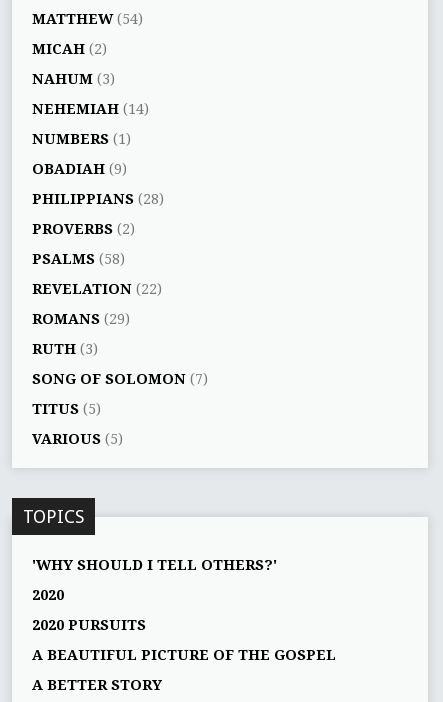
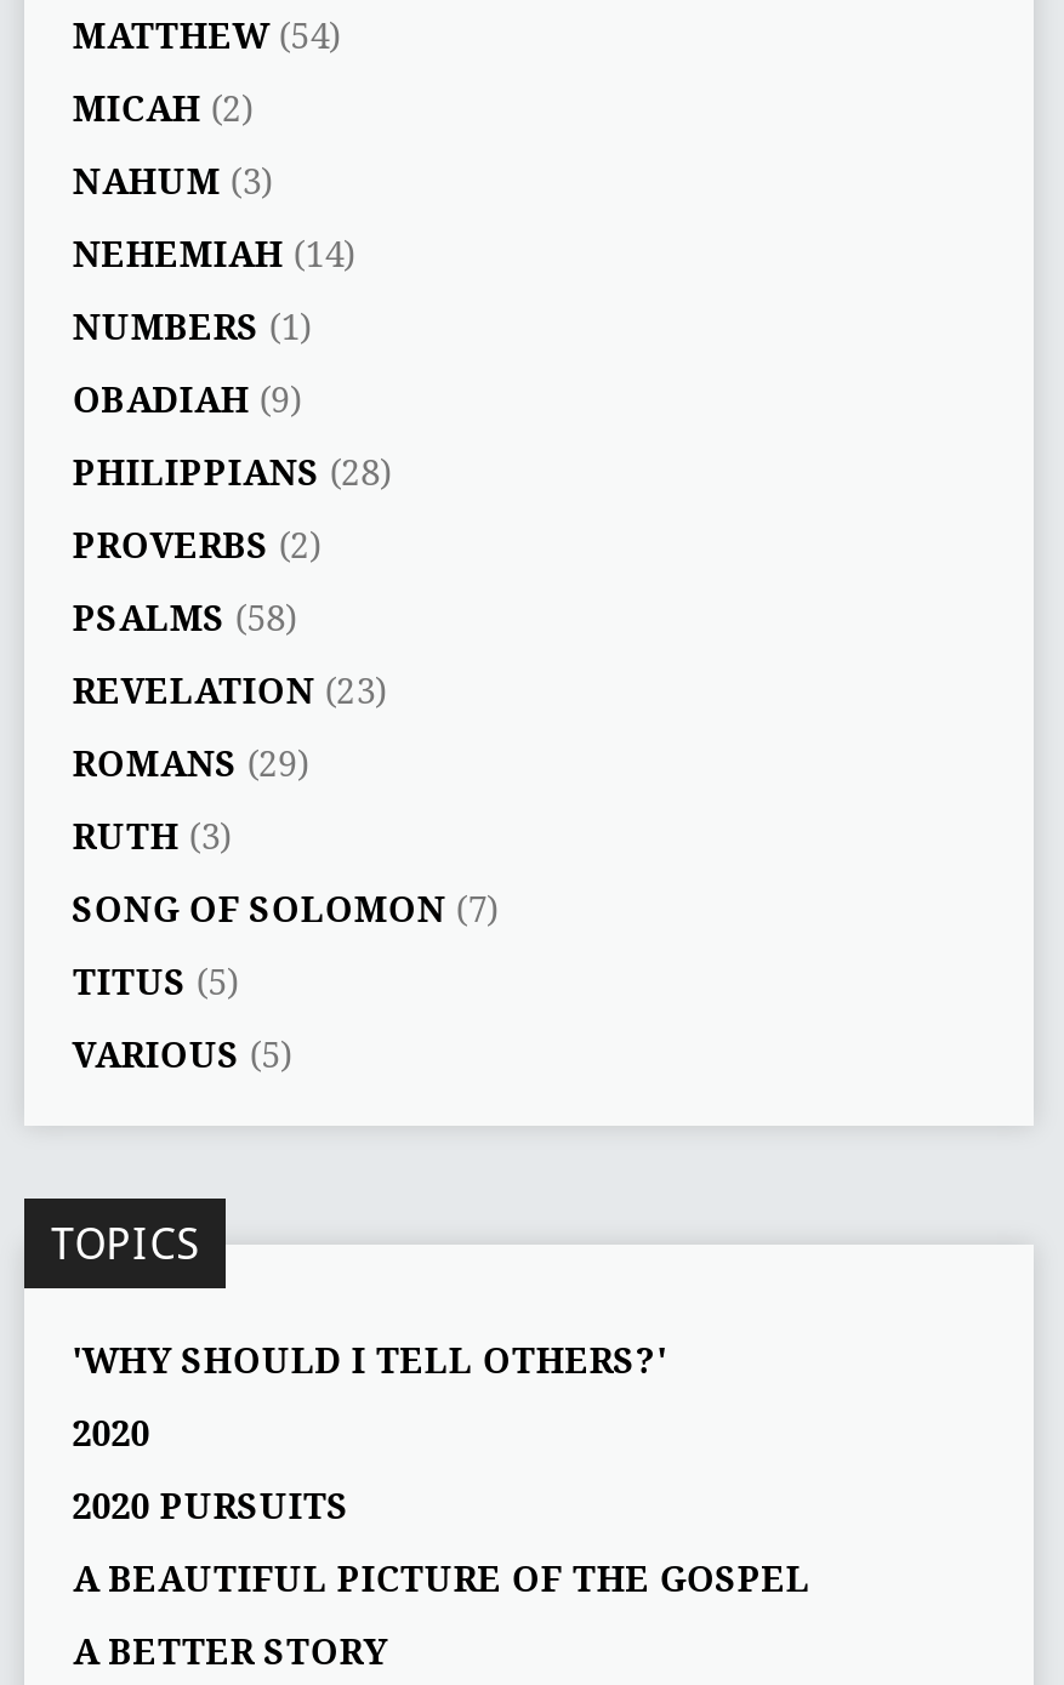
- REVELATION (22)
+ REVELATION (23)
